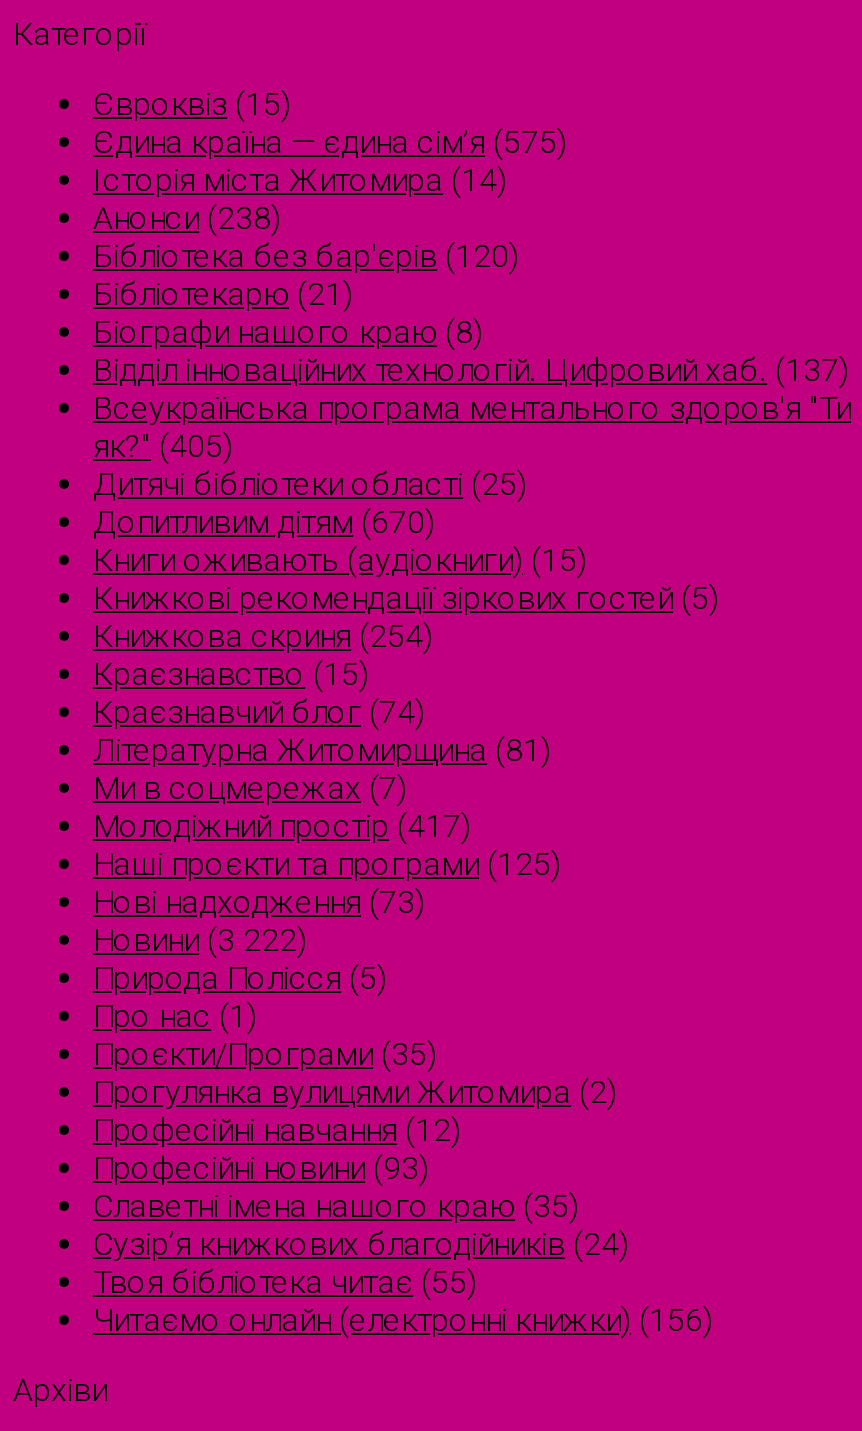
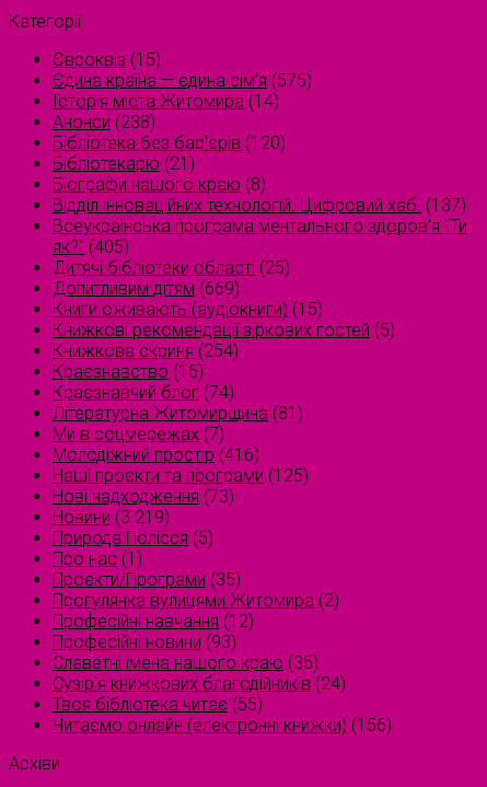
- Допитливим дітям (670)
+ Допитливим дітям (669)

- Молодіжний простір (417)
+ Молодіжний простір (416)

- Новини (3 222)
+ Новини (3 219)
